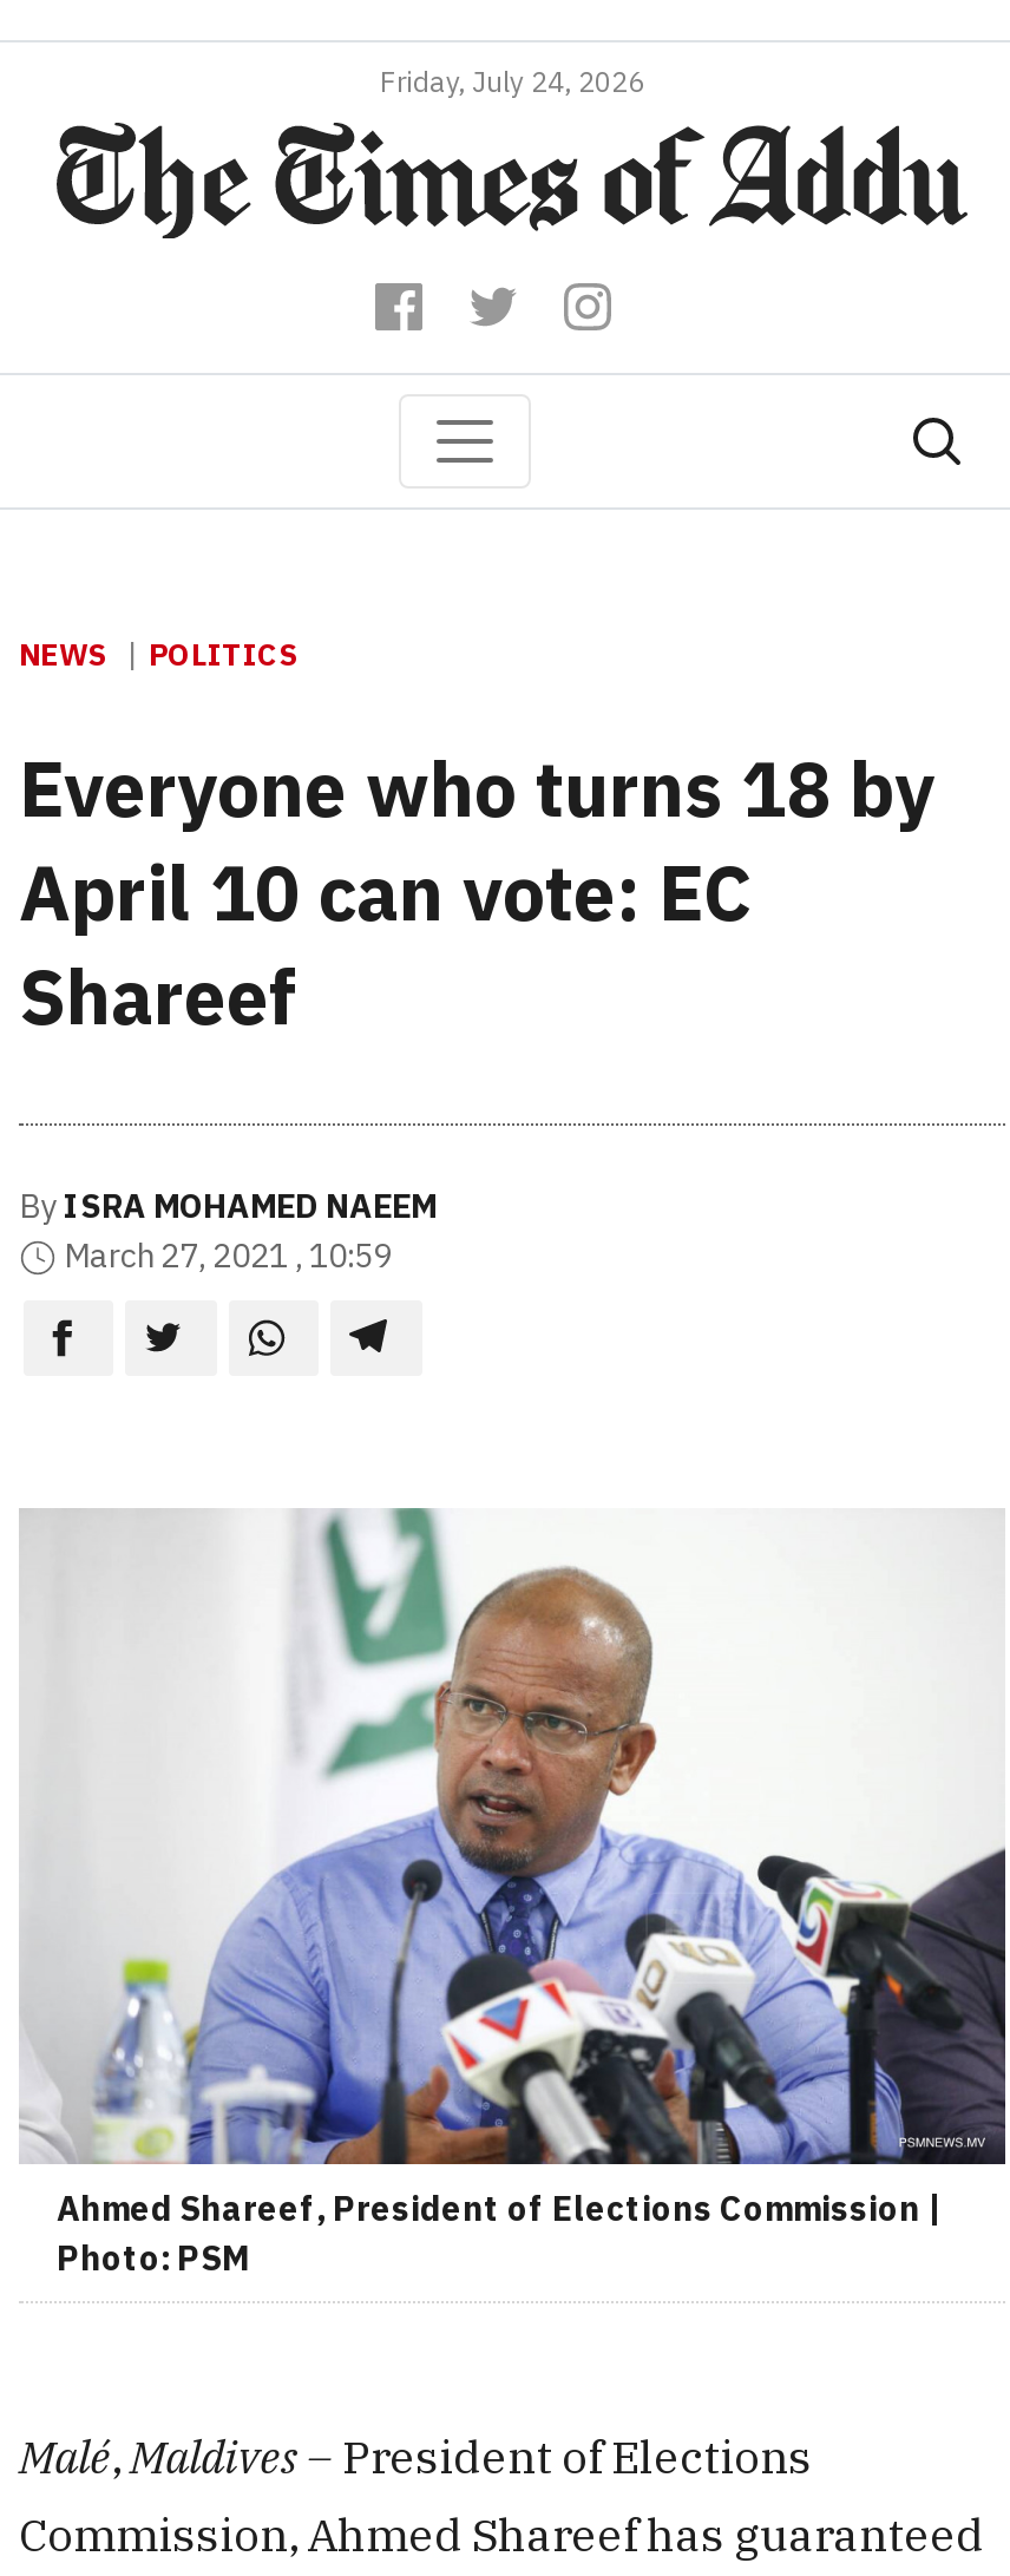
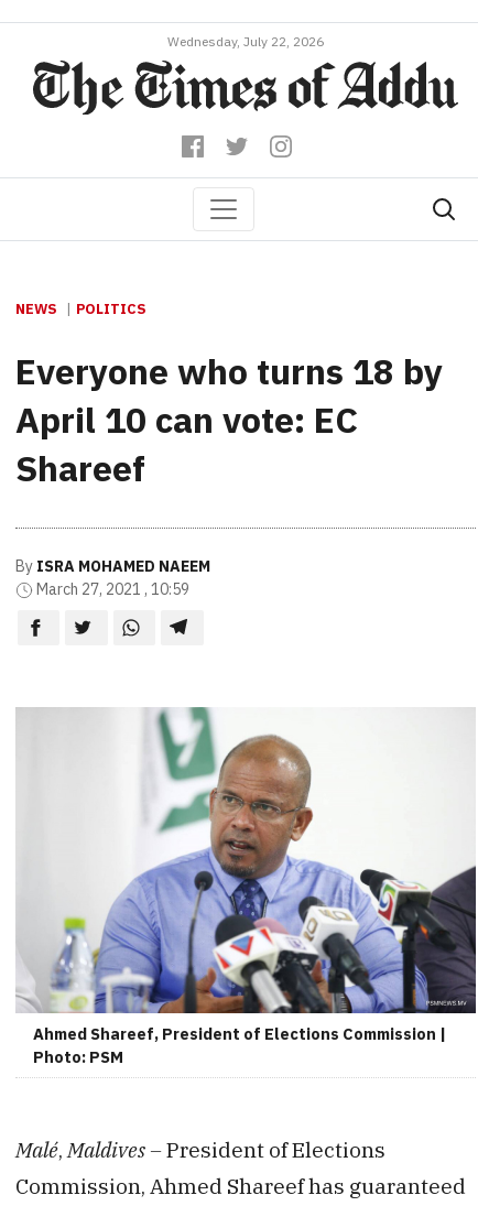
- Friday, July 24, 2026
+ Wednesday, July 22, 2026
